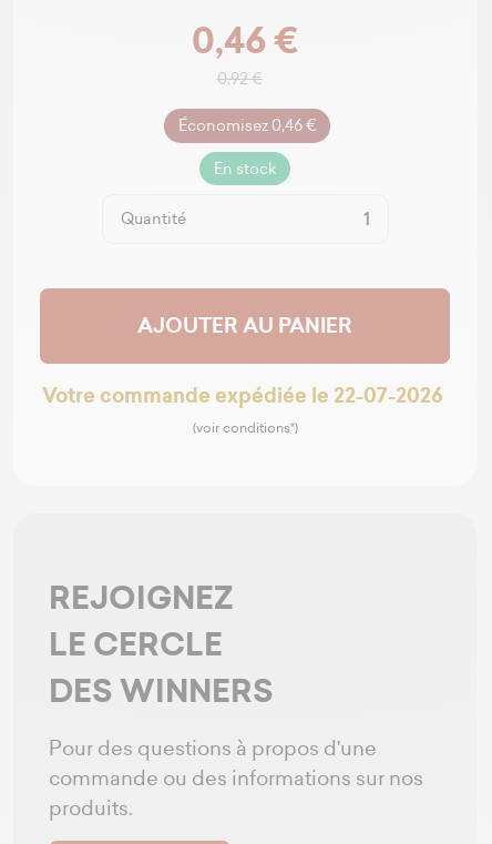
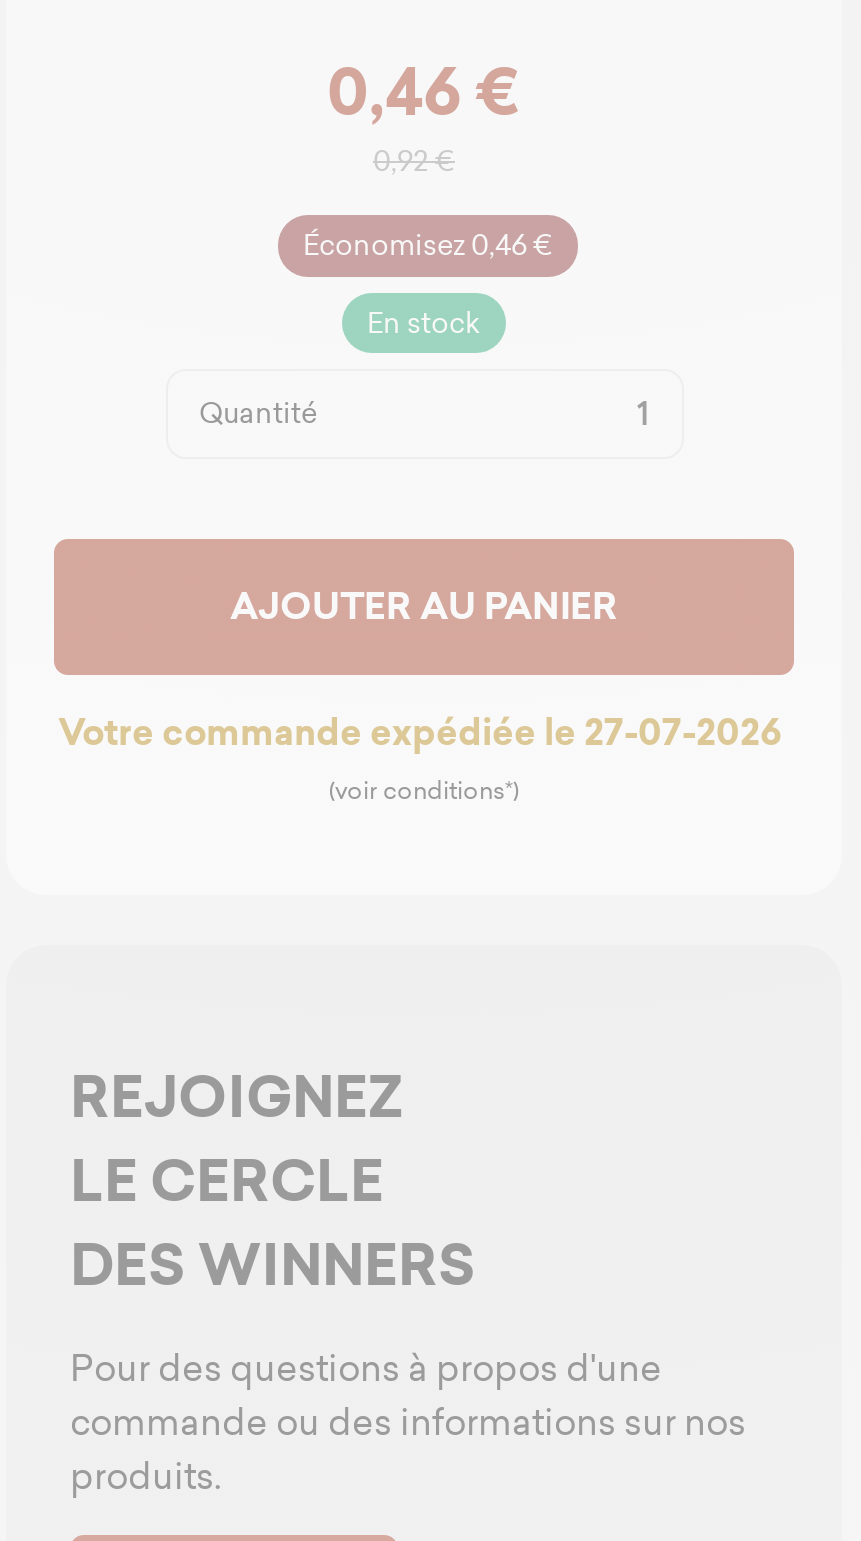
- Votre commande expédiée le 22-07-2026
+ Votre commande expédiée le 27-07-2026
